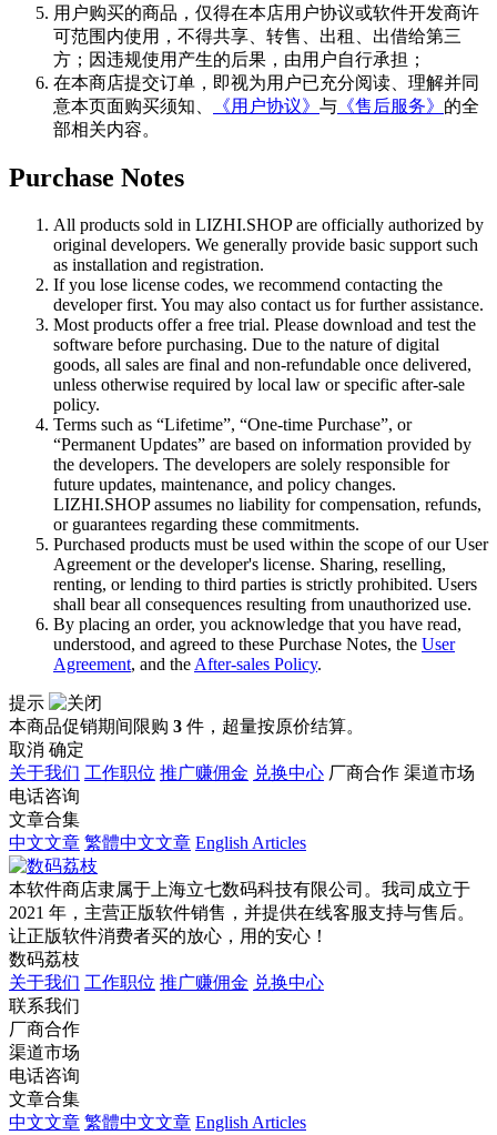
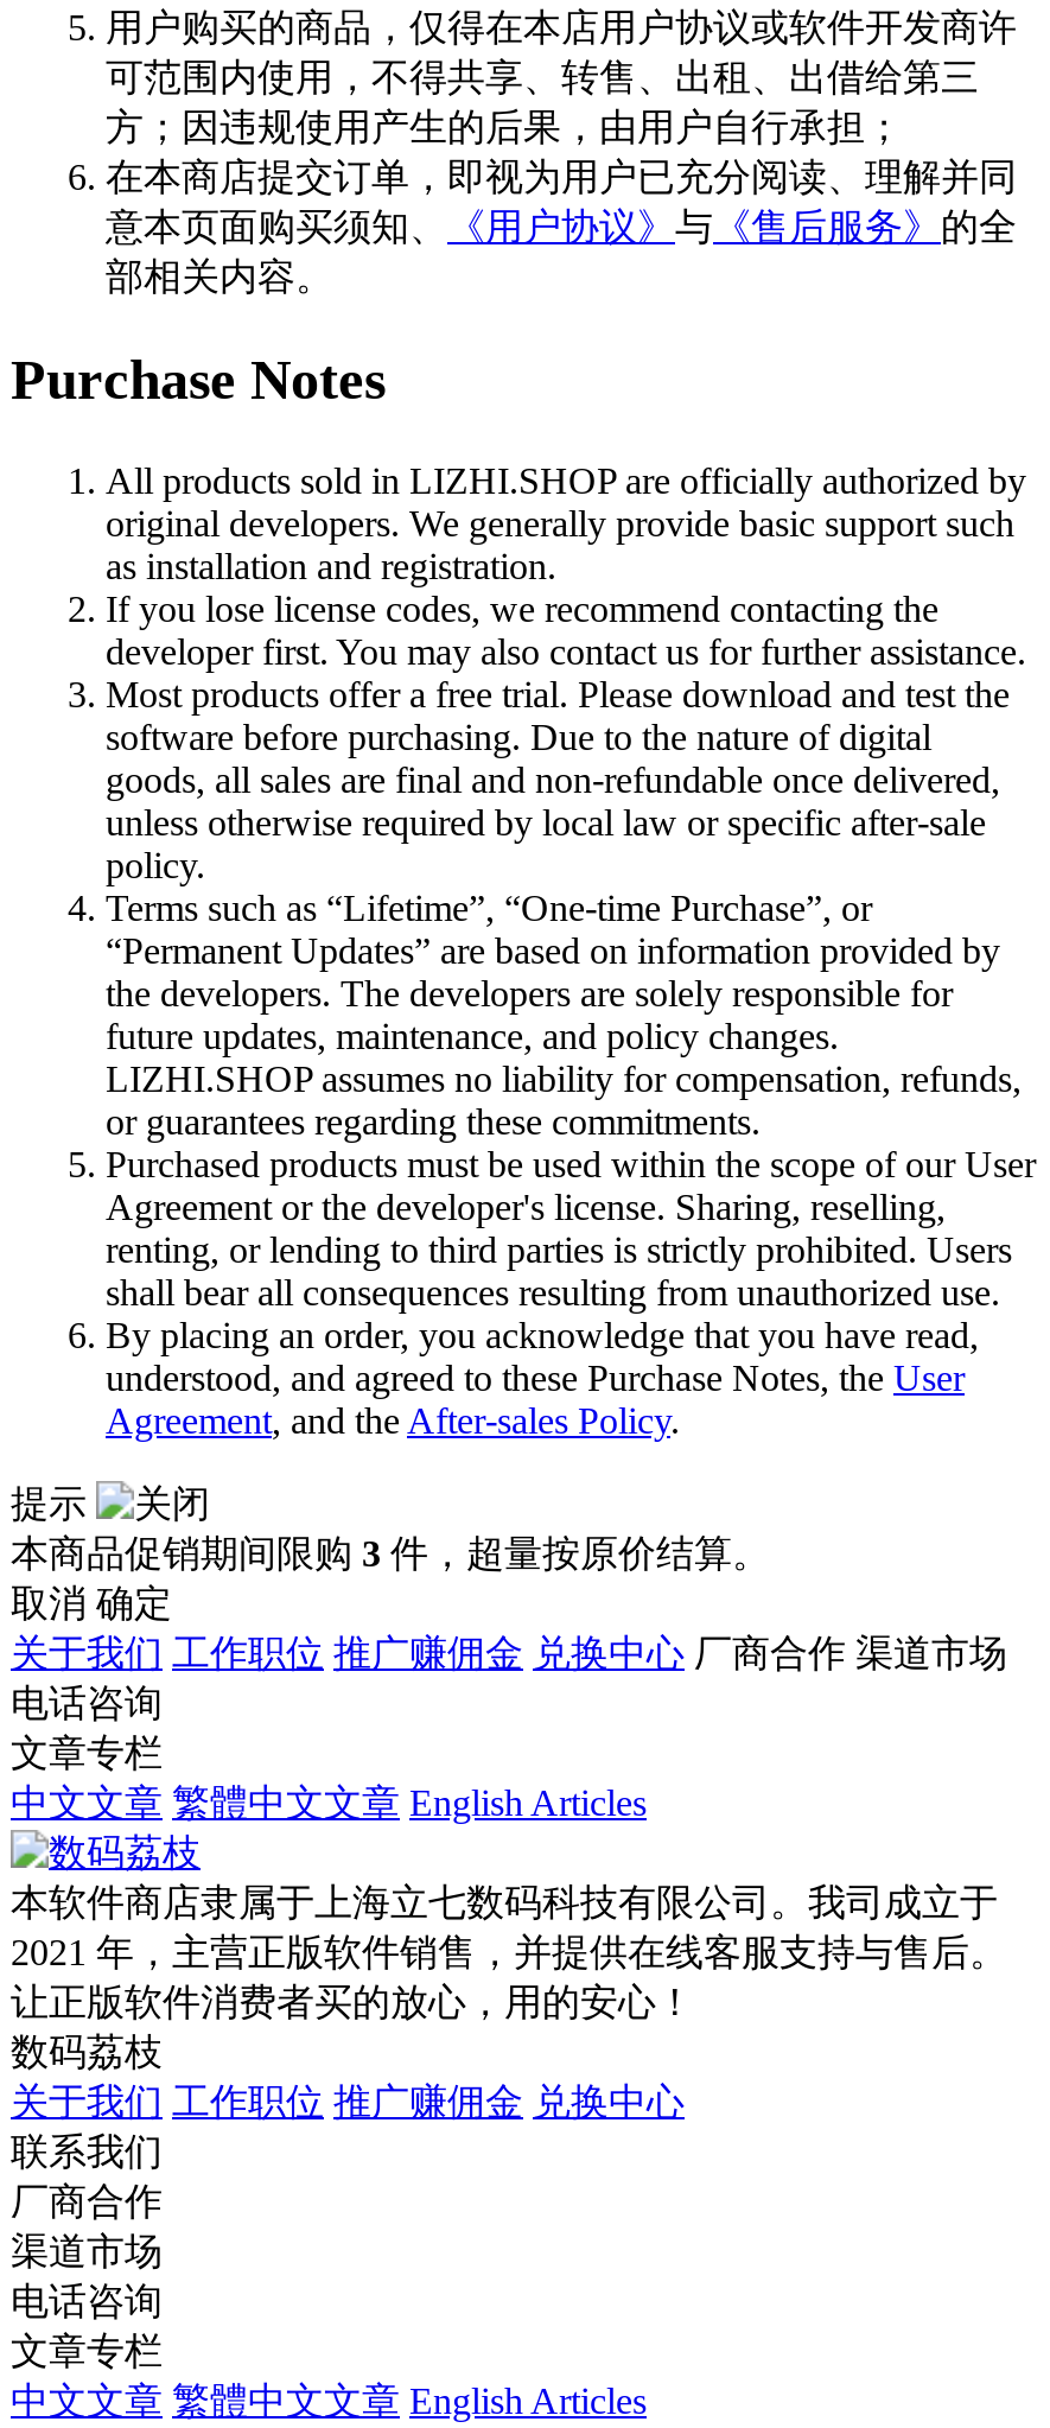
- 文章合集
+ 文章专栏

- 文章合集
+ 文章专栏
